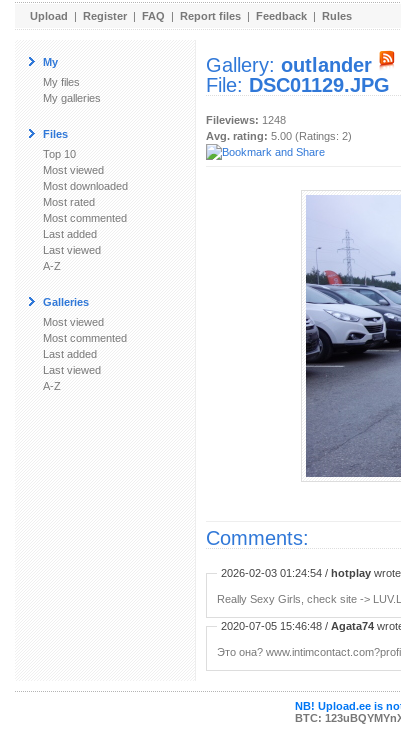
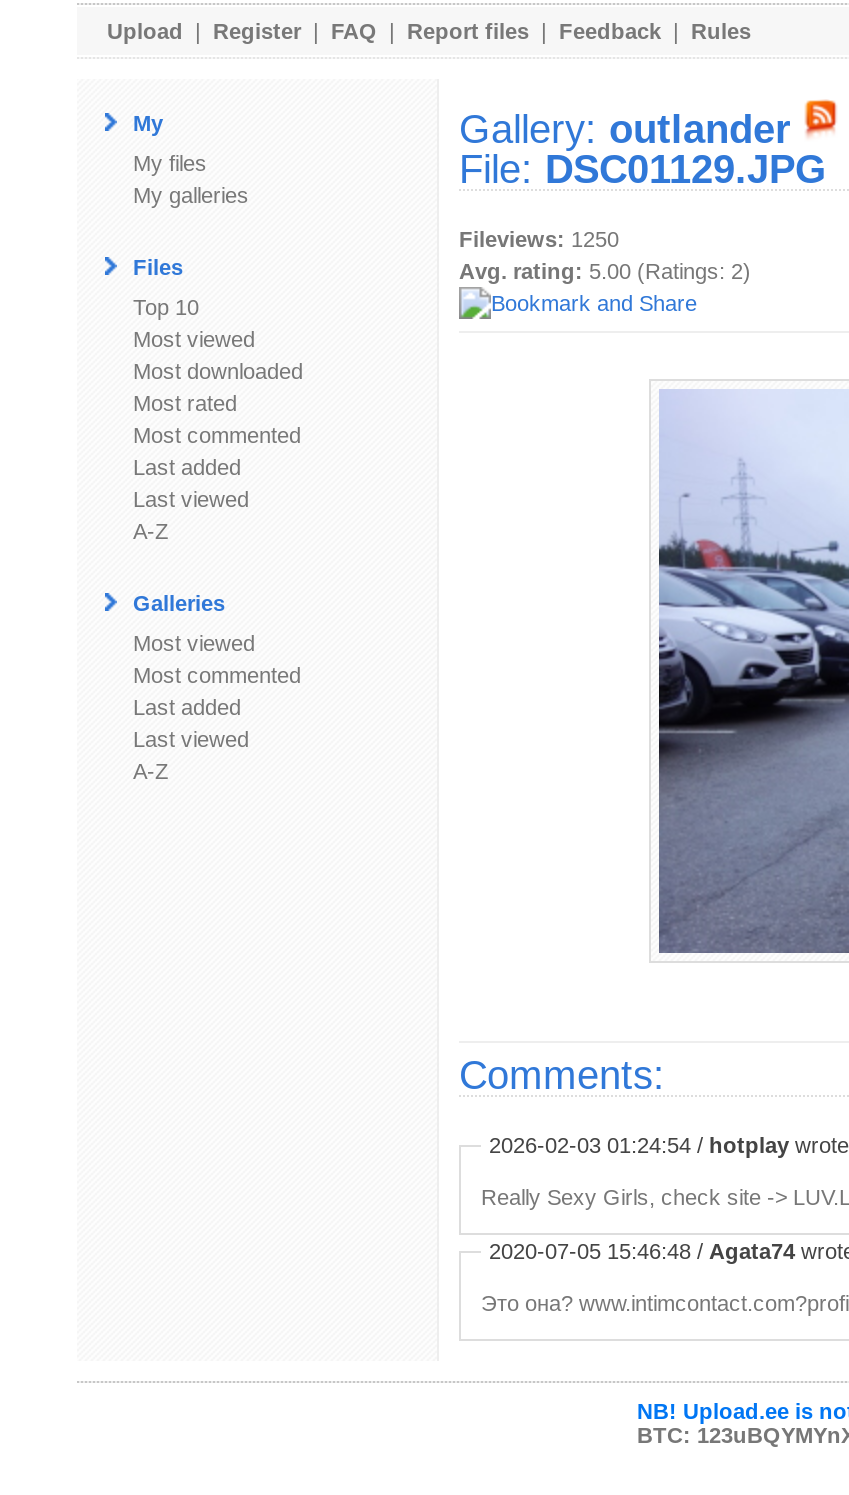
- Fileviews: 1248
+ Fileviews: 1250
